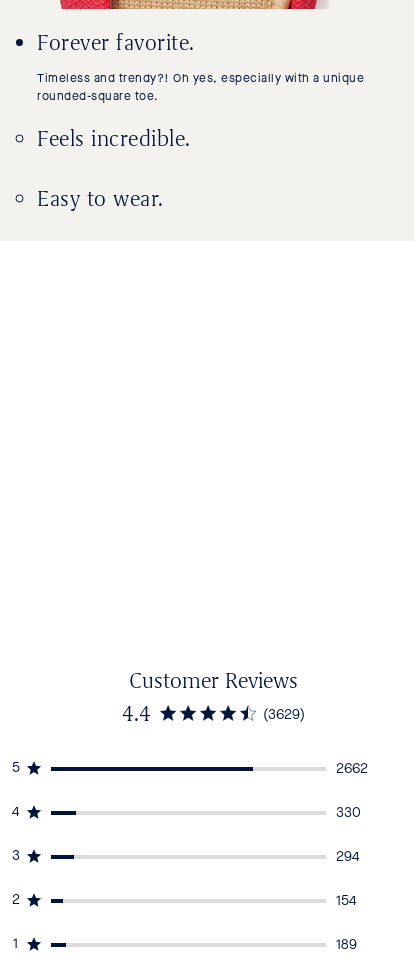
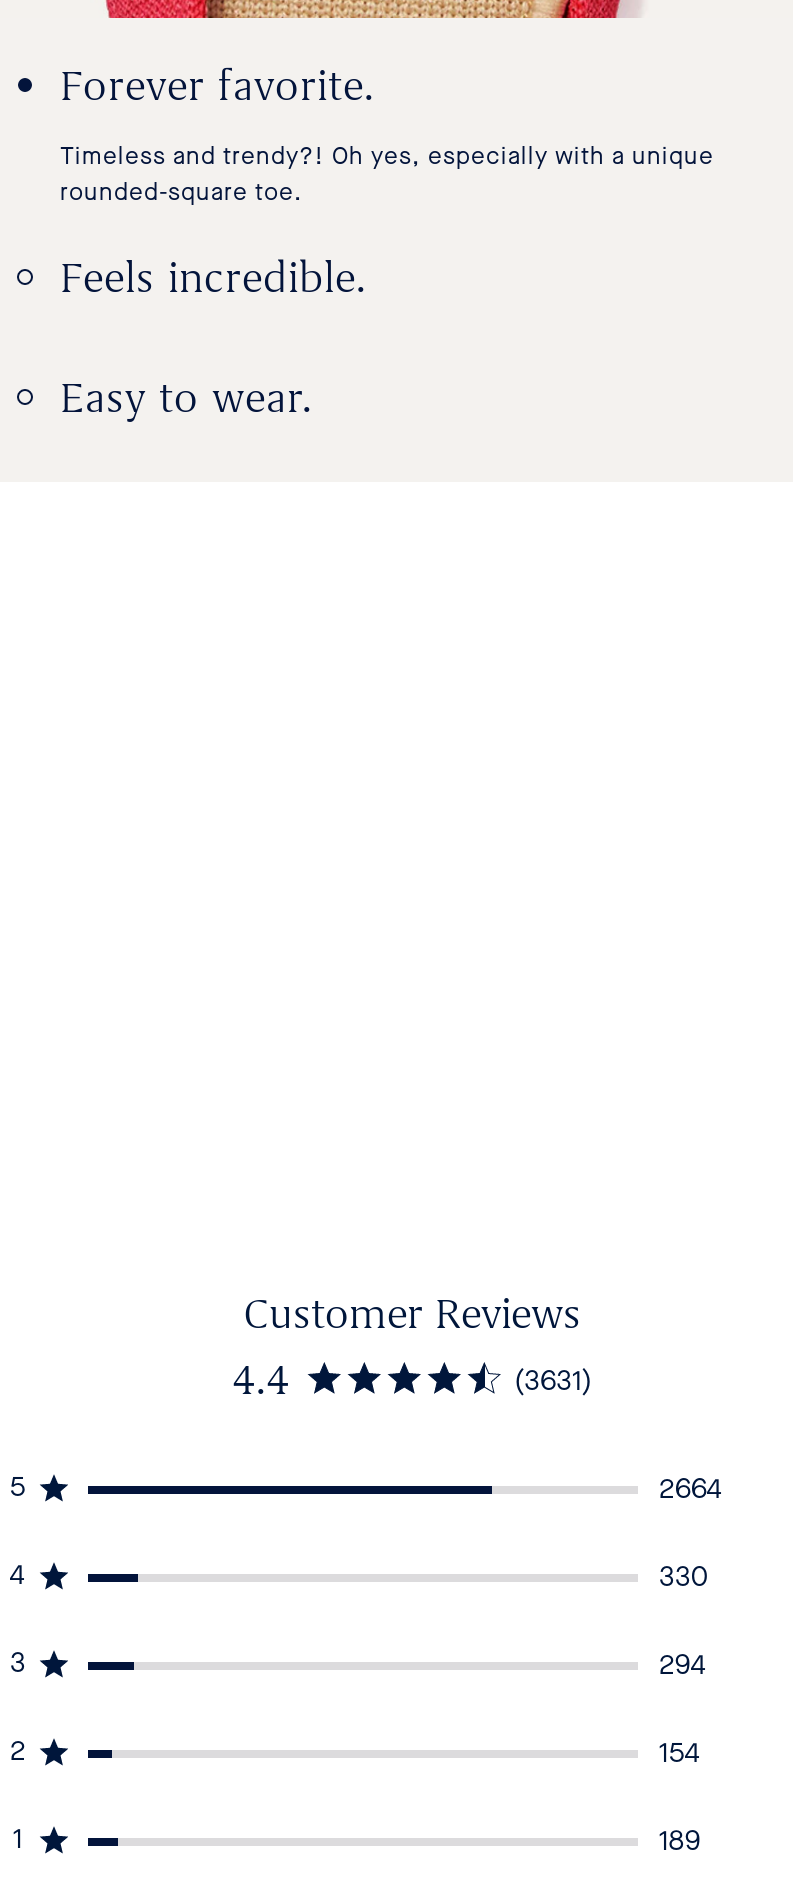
- (3629)
+ (3631)

- 2662
+ 2664
